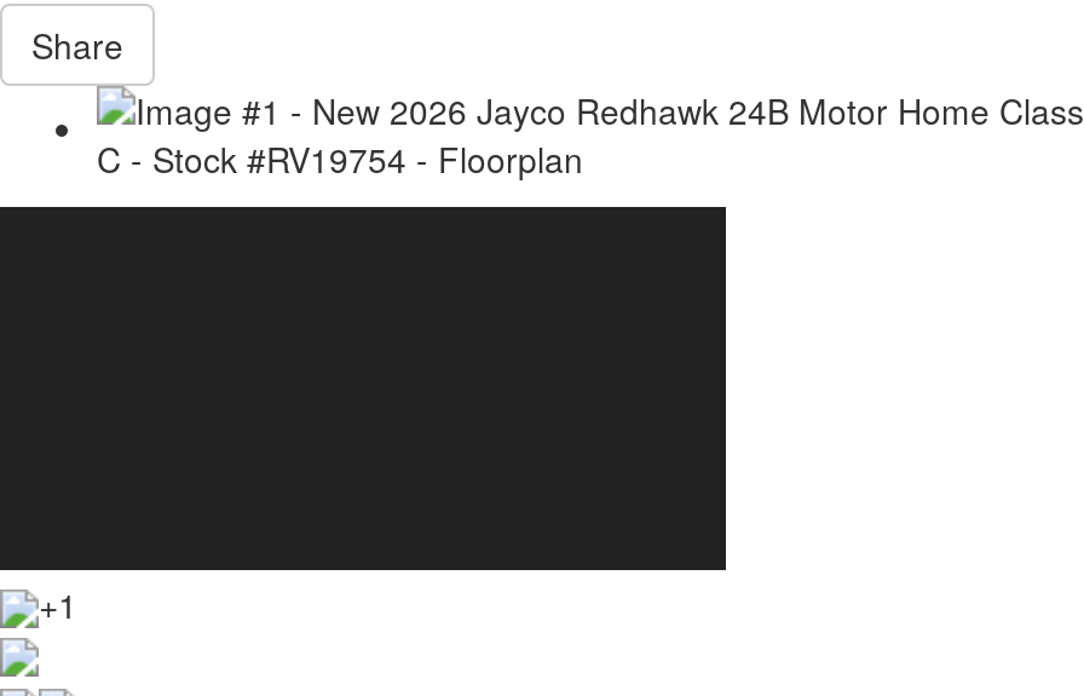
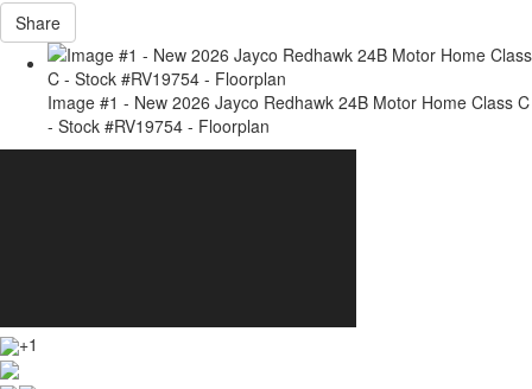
+ Image #1 - New 2026 Jayco Redhawk 24B Motor Home Class C
+ - Stock #RV19754 - Floorplan
